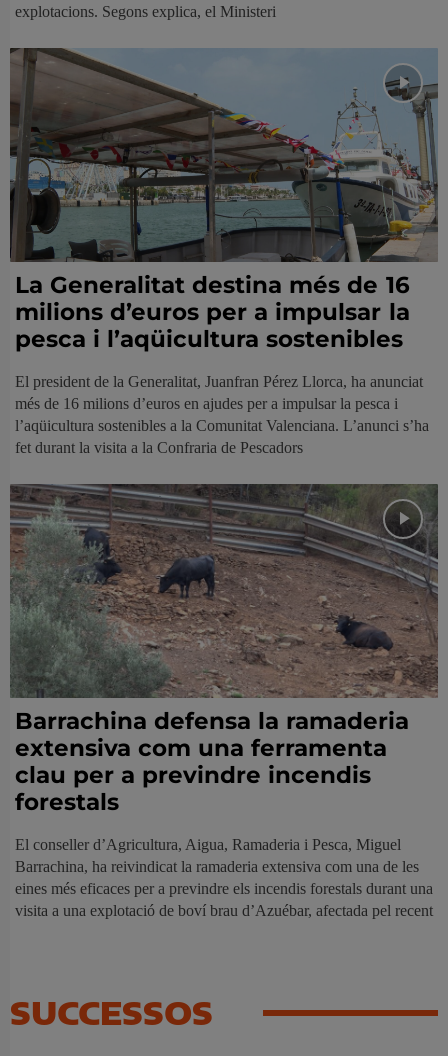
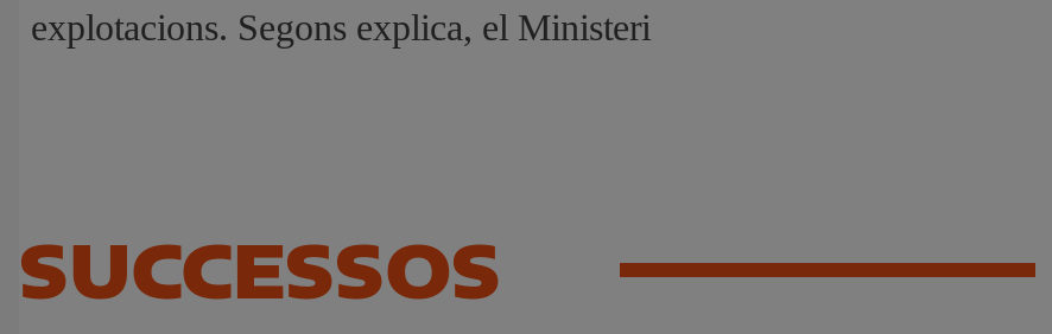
- [image]
- La Generalitat destina més de 16
- milions d’euros per a impulsar la
- pesca i l’aqüicultura sostenibles
- El president de la Generalitat, Juanfran Pérez Llorca, ha anunciat
- més de 16 milions d’euros en ajudes per a impulsar la pesca i
- l’aqüicultura sostenibles a la Comunitat Valenciana. L’anunci s’ha
- fet durant la visita a la Confraria de Pescadors

- [image]
- Barrachina defensa la ramaderia
- extensiva com una ferramenta
- clau per a previndre incendis
- forestals
- El conseller d’Agricultura, Aigua, Ramaderia i Pesca, Miguel
- Barrachina, ha reivindicat la ramaderia extensiva com una de les
- eines més eficaces per a previndre els incendis forestals durant una
- visita a una explotació de boví brau d’Azuébar, afectada pel recent
